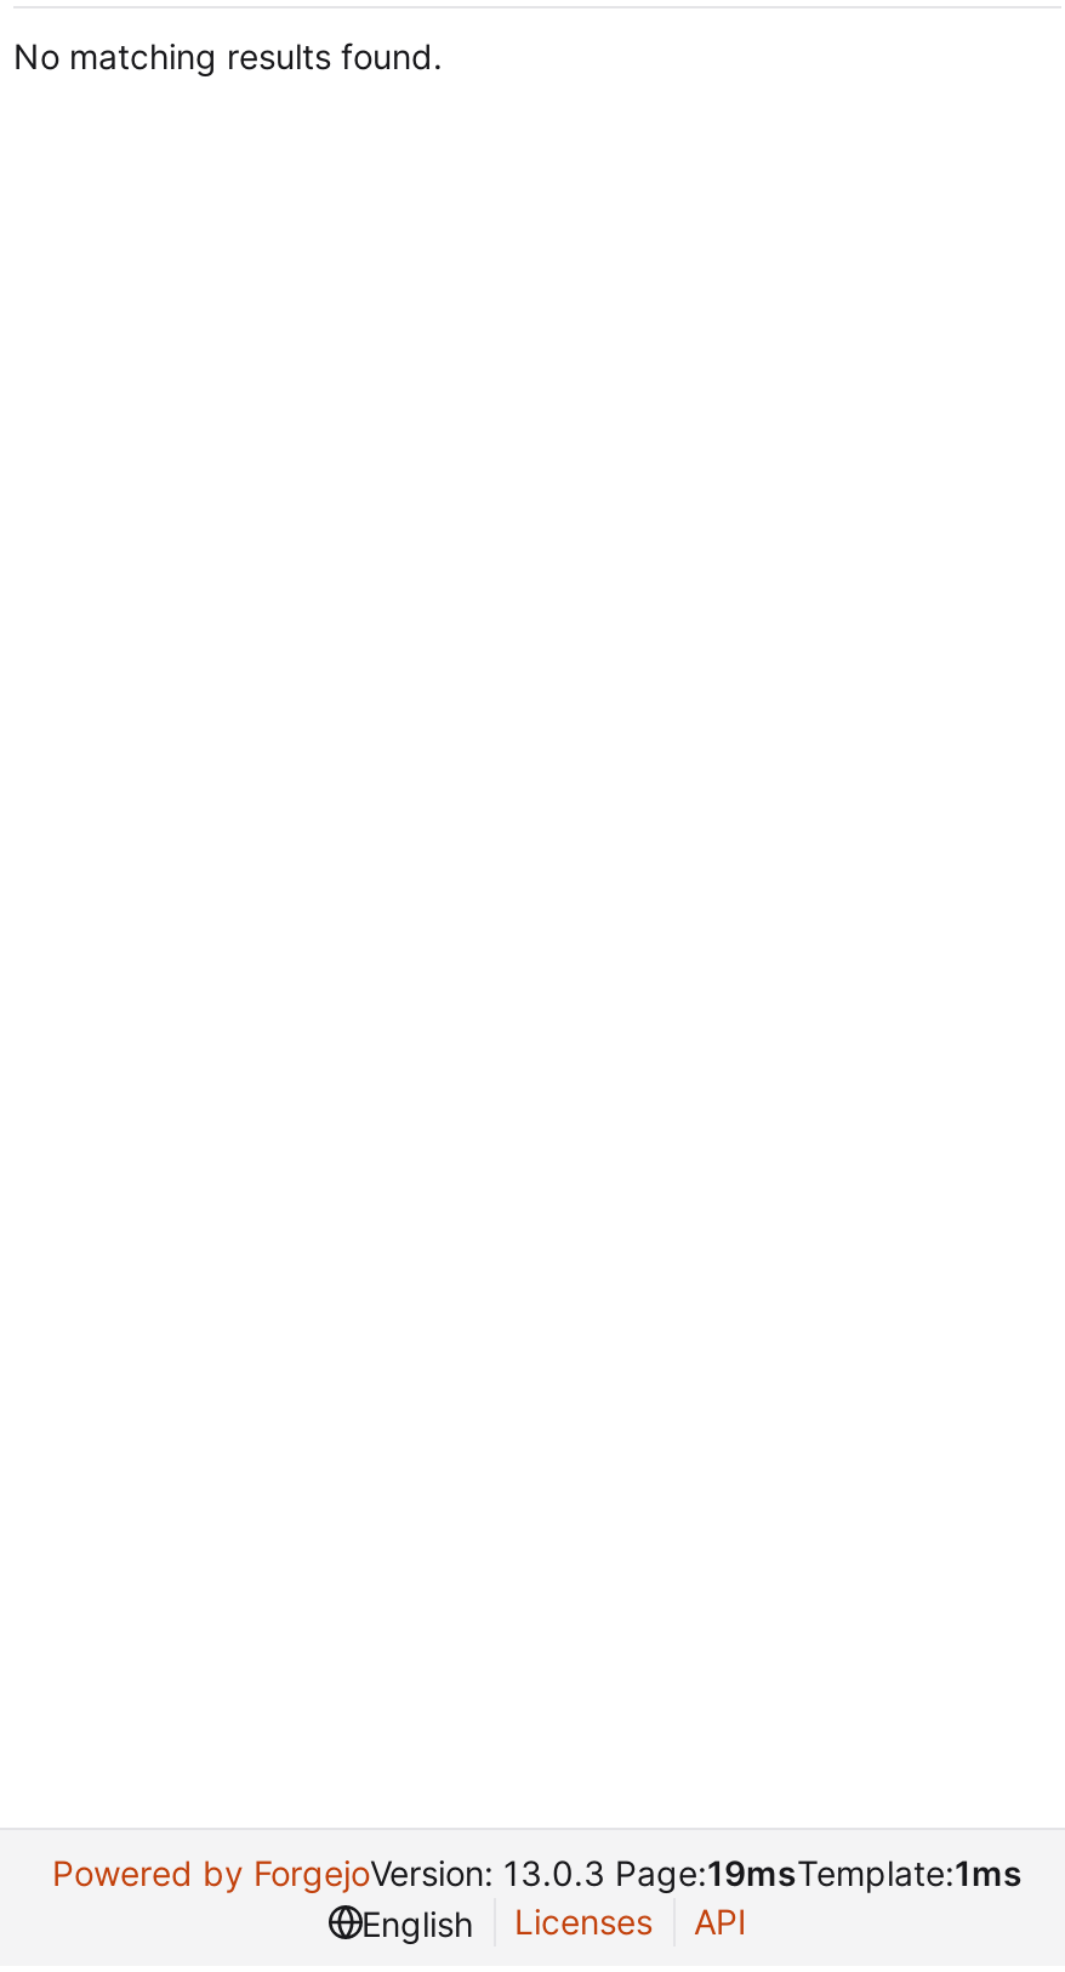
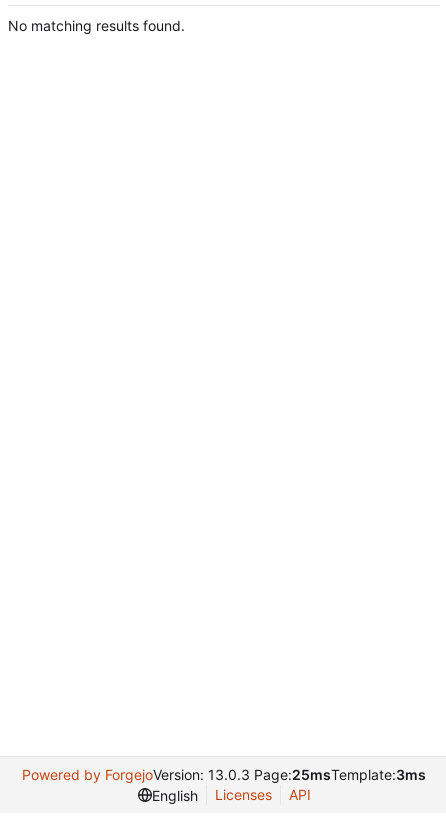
- Powered by ForgejoVersion: 13.0.3 Page:19msTemplate:1ms
+ Powered by ForgejoVersion: 13.0.3 Page:25msTemplate:3ms
